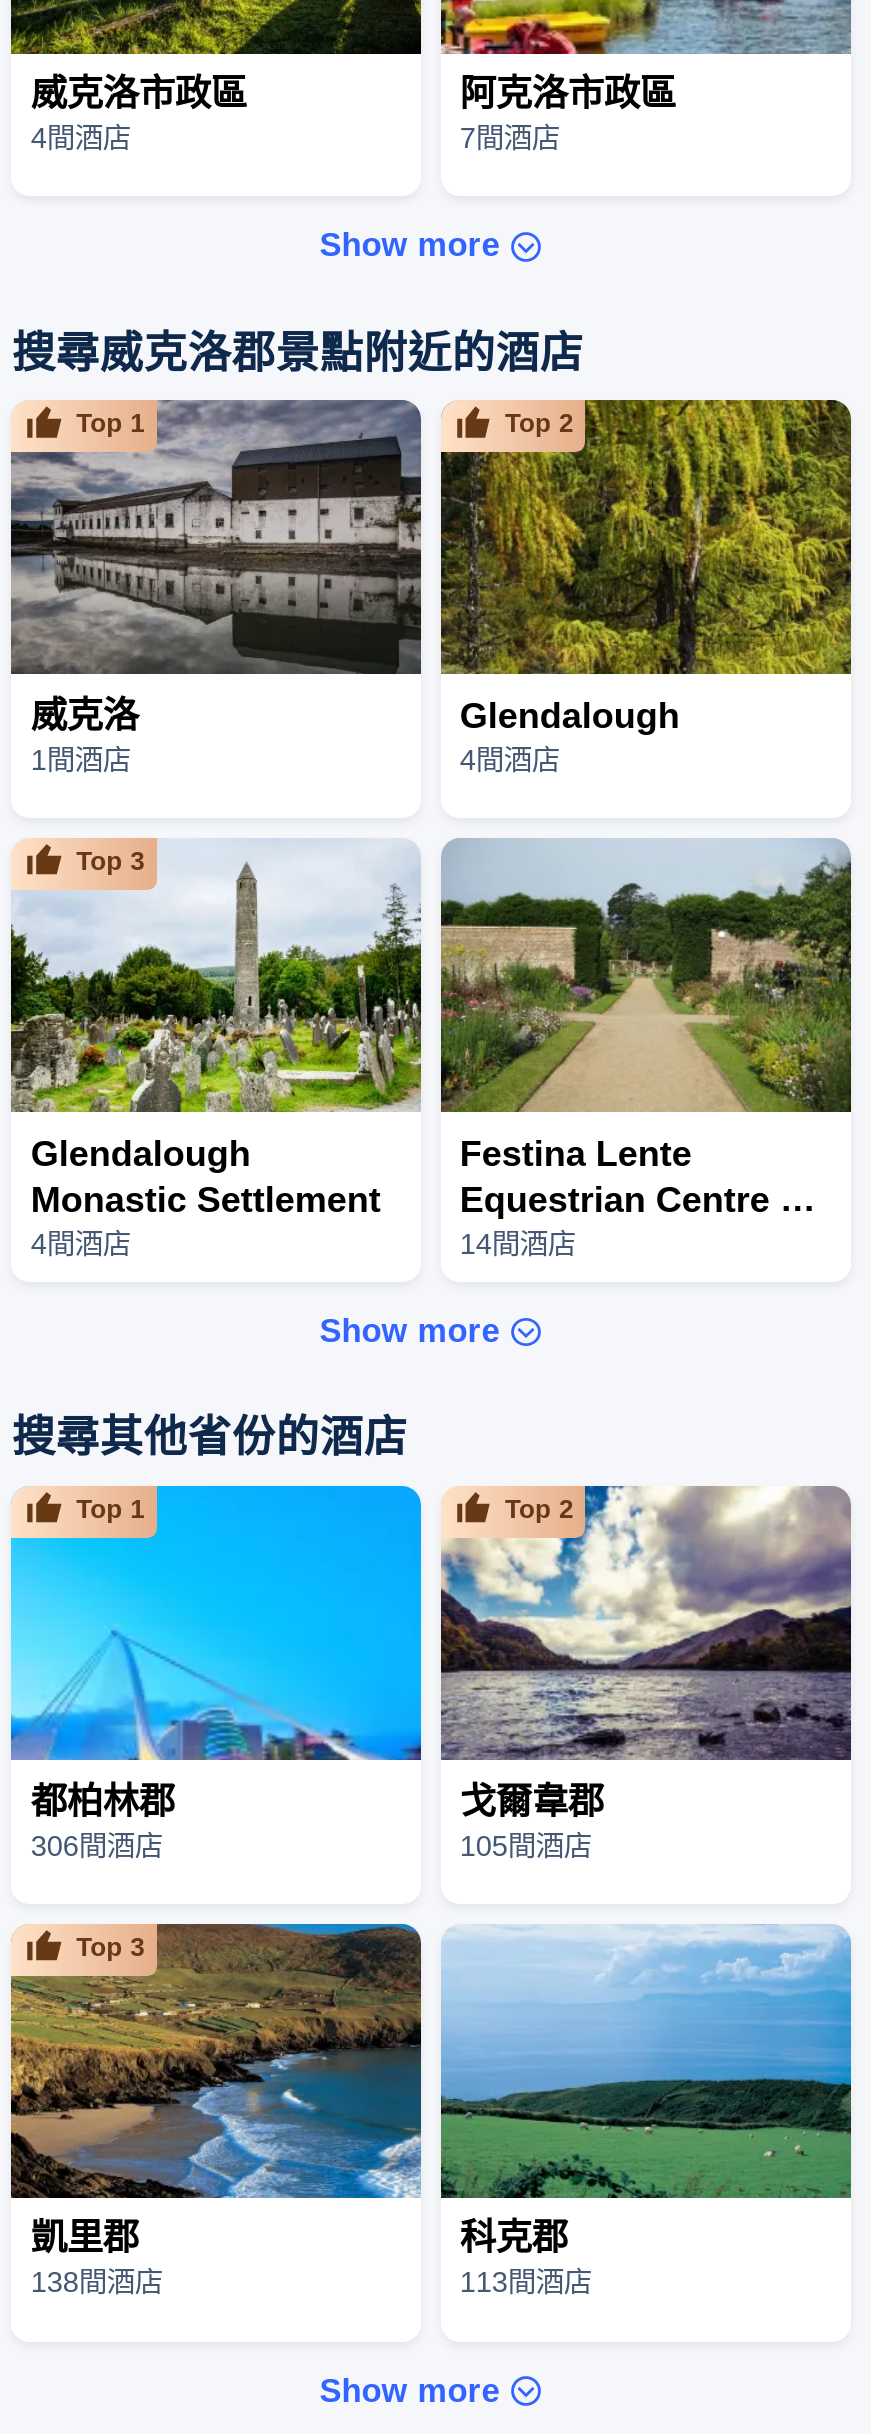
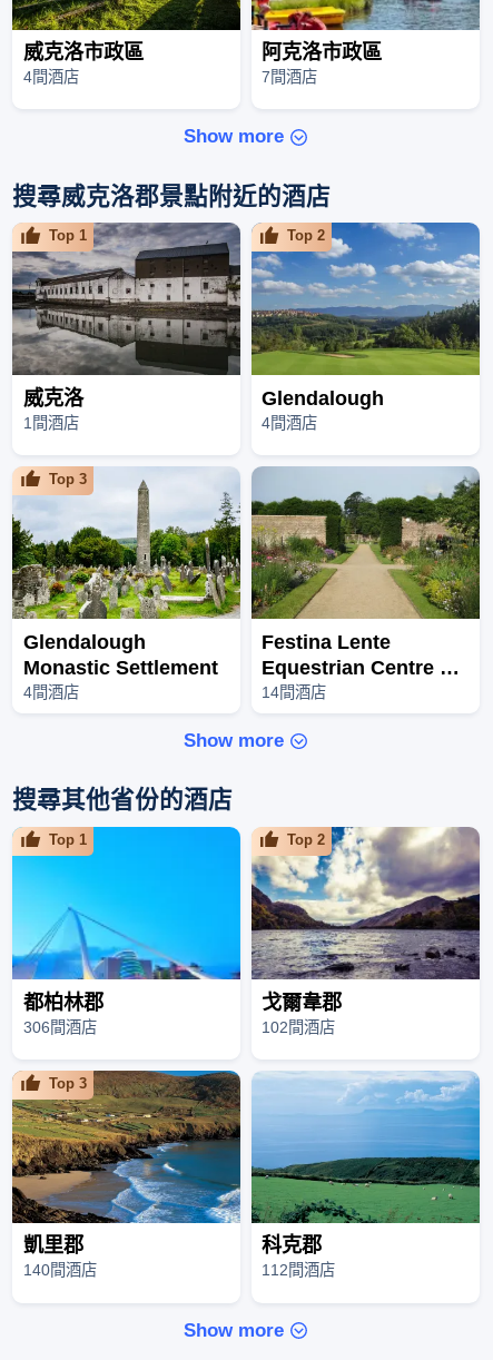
- [image]
+ [image]

- 105間酒店
+ 102間酒店

- 138間酒店
+ 140間酒店

- 113間酒店
+ 112間酒店
